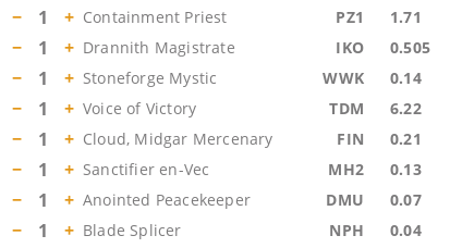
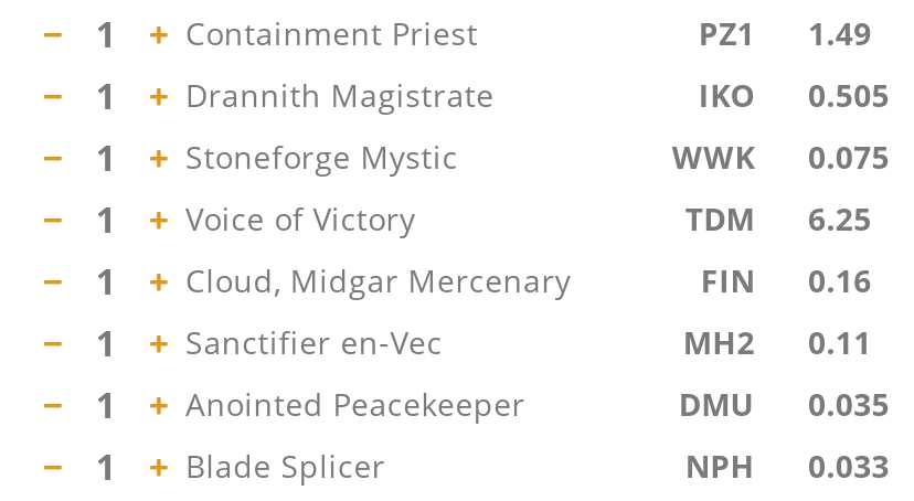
- PZ1 1.71
+ PZ1 1.49

- WWK 0.14
+ WWK 0.075

- TDM 6.22
+ TDM 6.25

- FIN 0.21
+ FIN 0.16

- MH2 0.13
+ MH2 0.11

- DMU 0.07
+ DMU 0.035

- NPH 0.04
+ NPH 0.033
